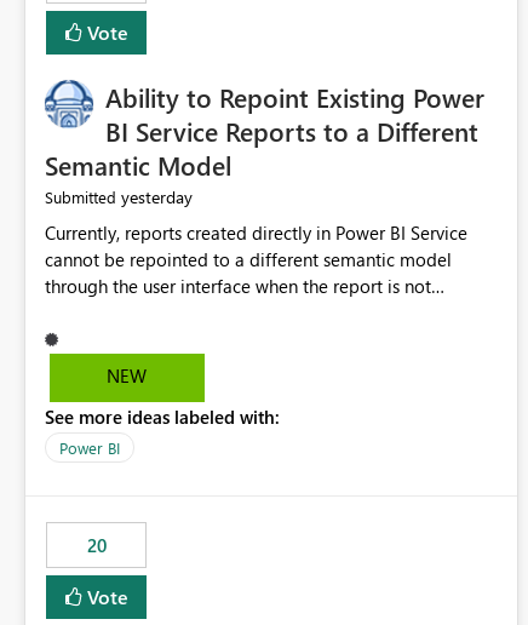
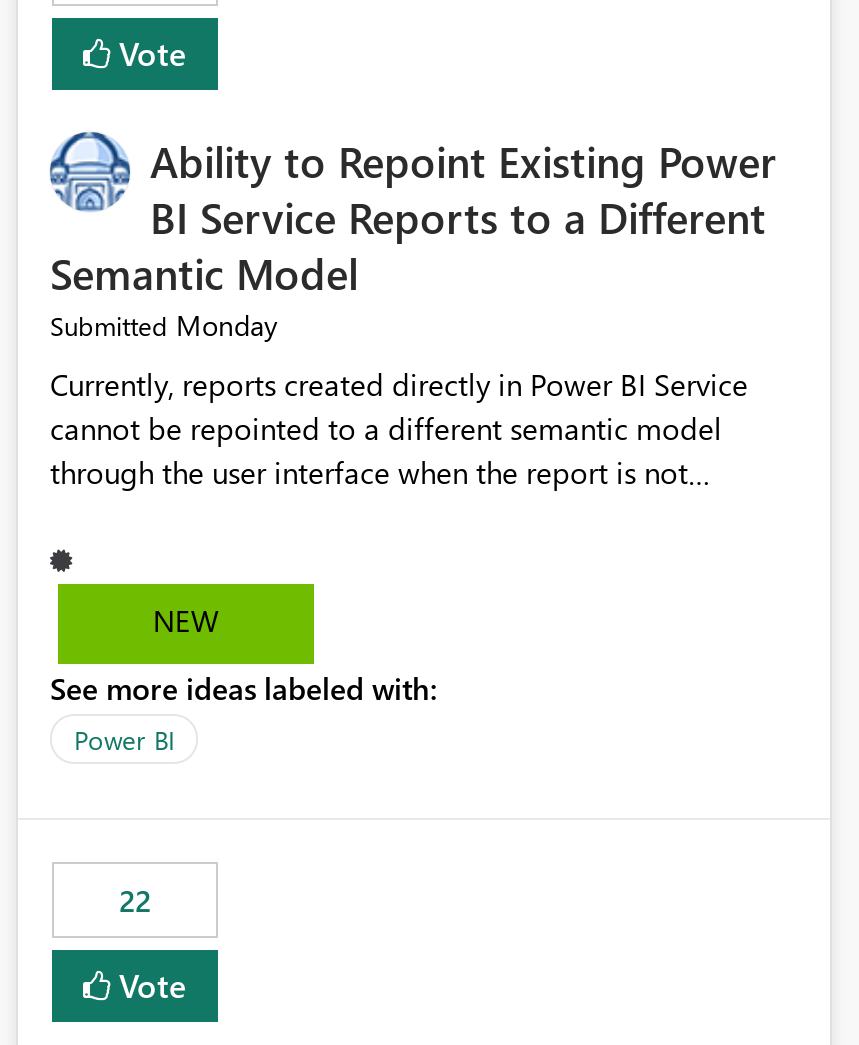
- Submitted yesterday
+ Submitted Monday

- 20
+ 22
